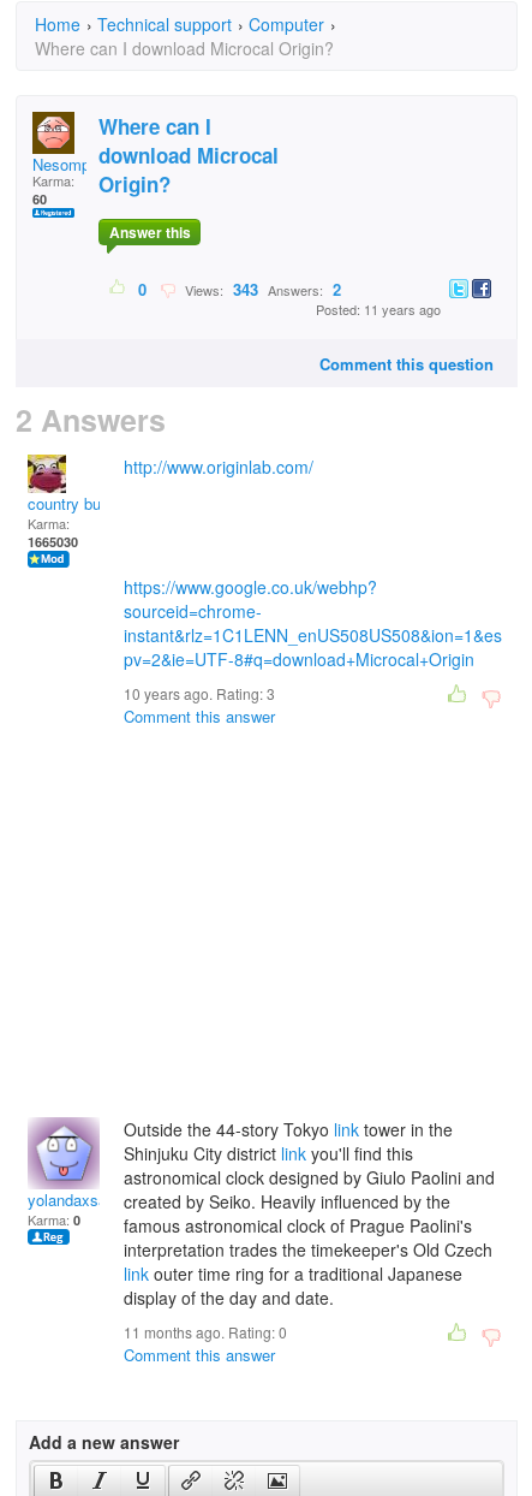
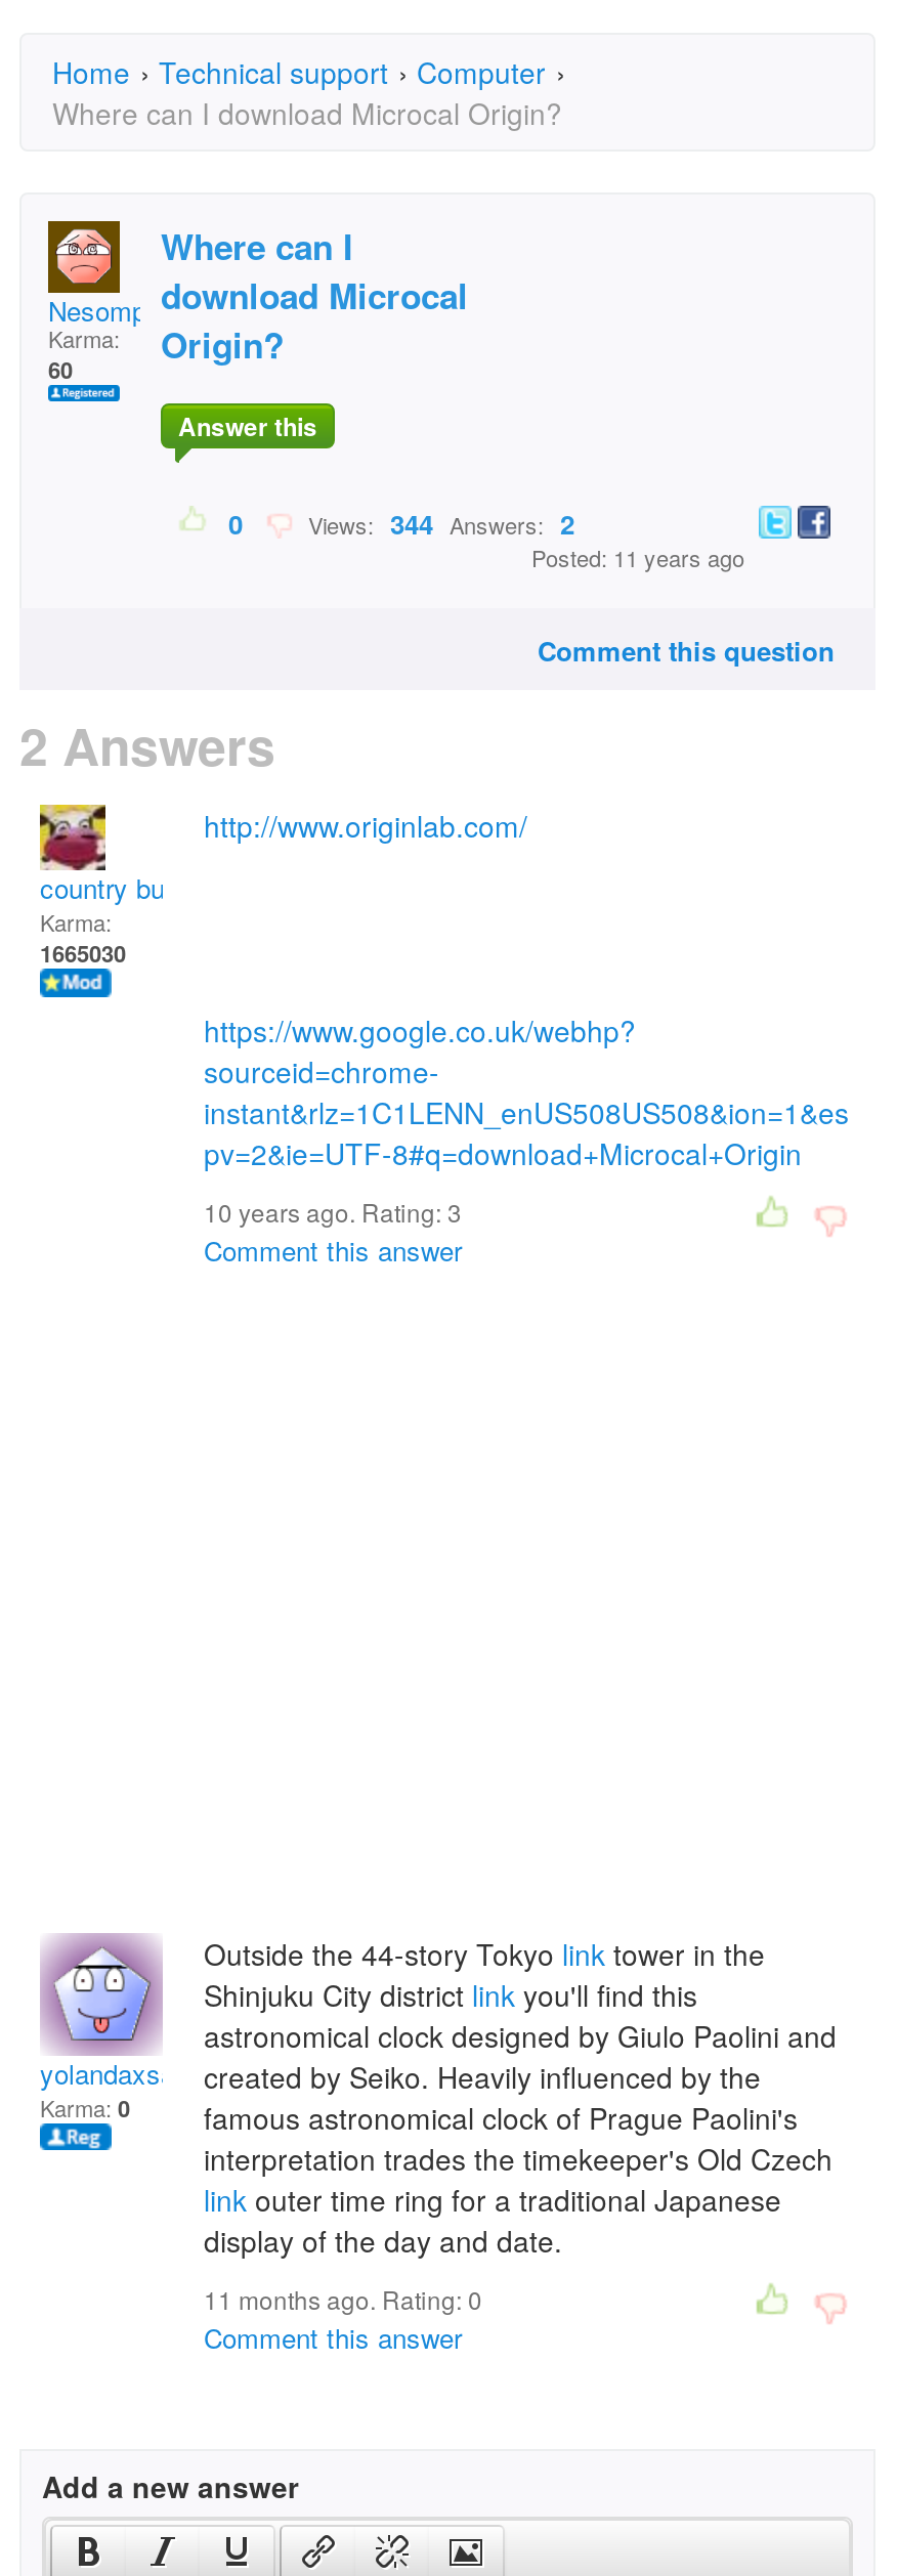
- Views: 343 Answers: 2
+ Views: 344 Answers: 2
